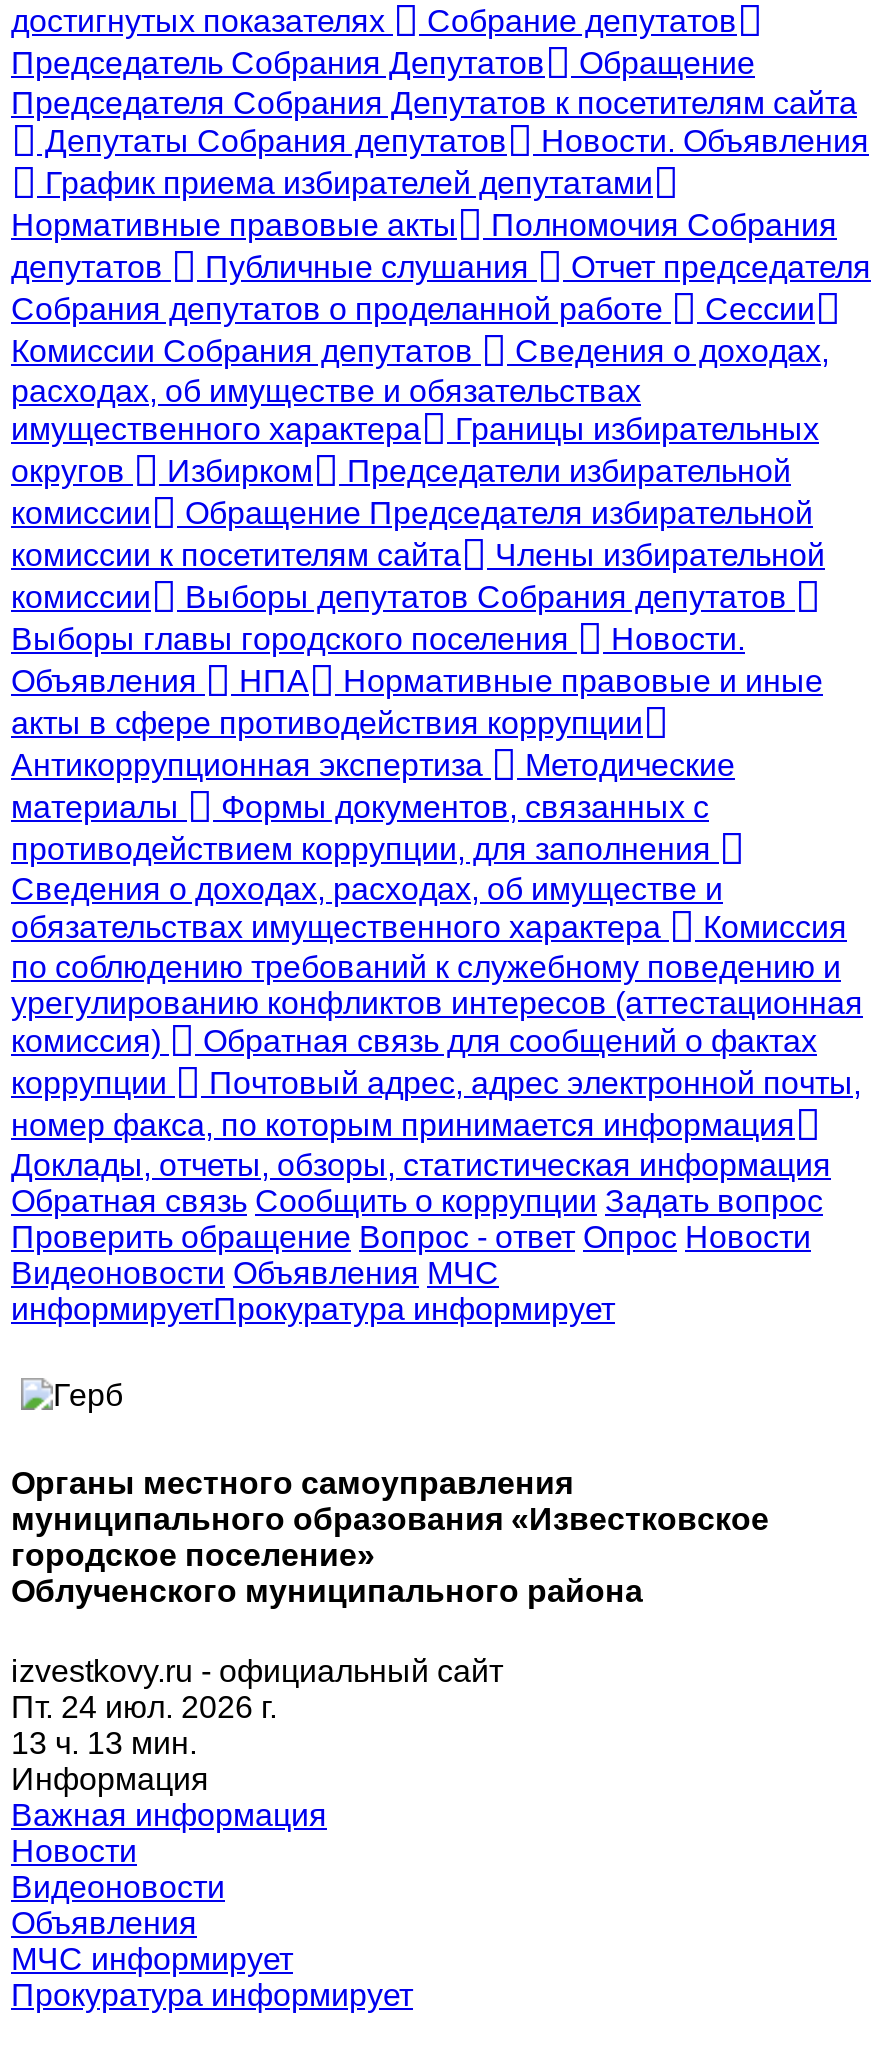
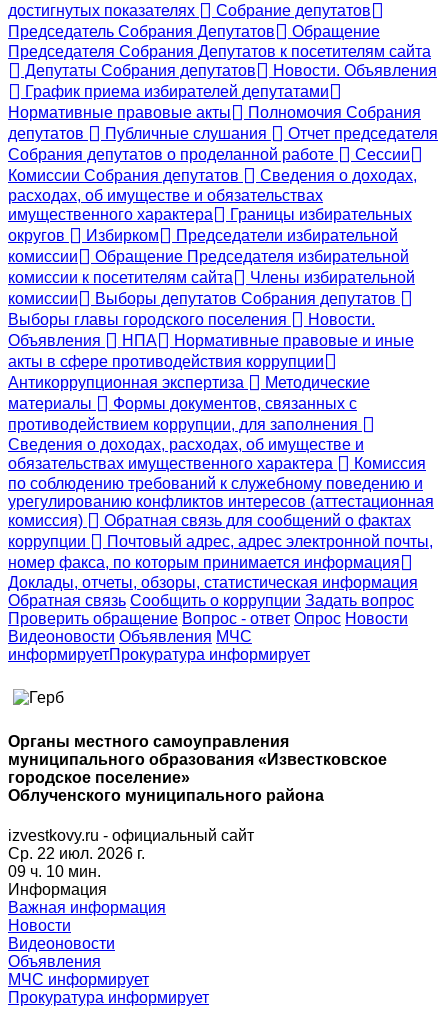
- Пт. 24 июл. 2026 г.
+ Ср. 22 июл. 2026 г.

- 13 ч. 13 мин.
+ 09 ч. 10 мин.
